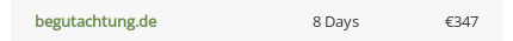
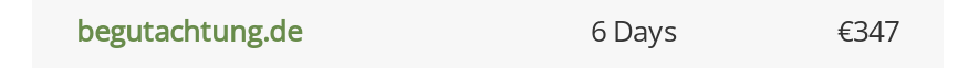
- 8 Days
+ 6 Days
